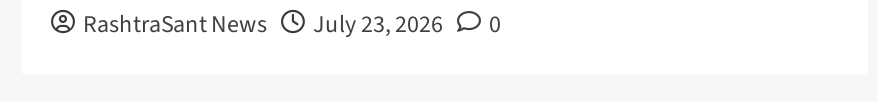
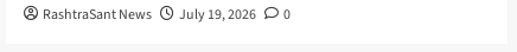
- RashtraSant News July 23, 2026 0
+ RashtraSant News July 19, 2026 0
